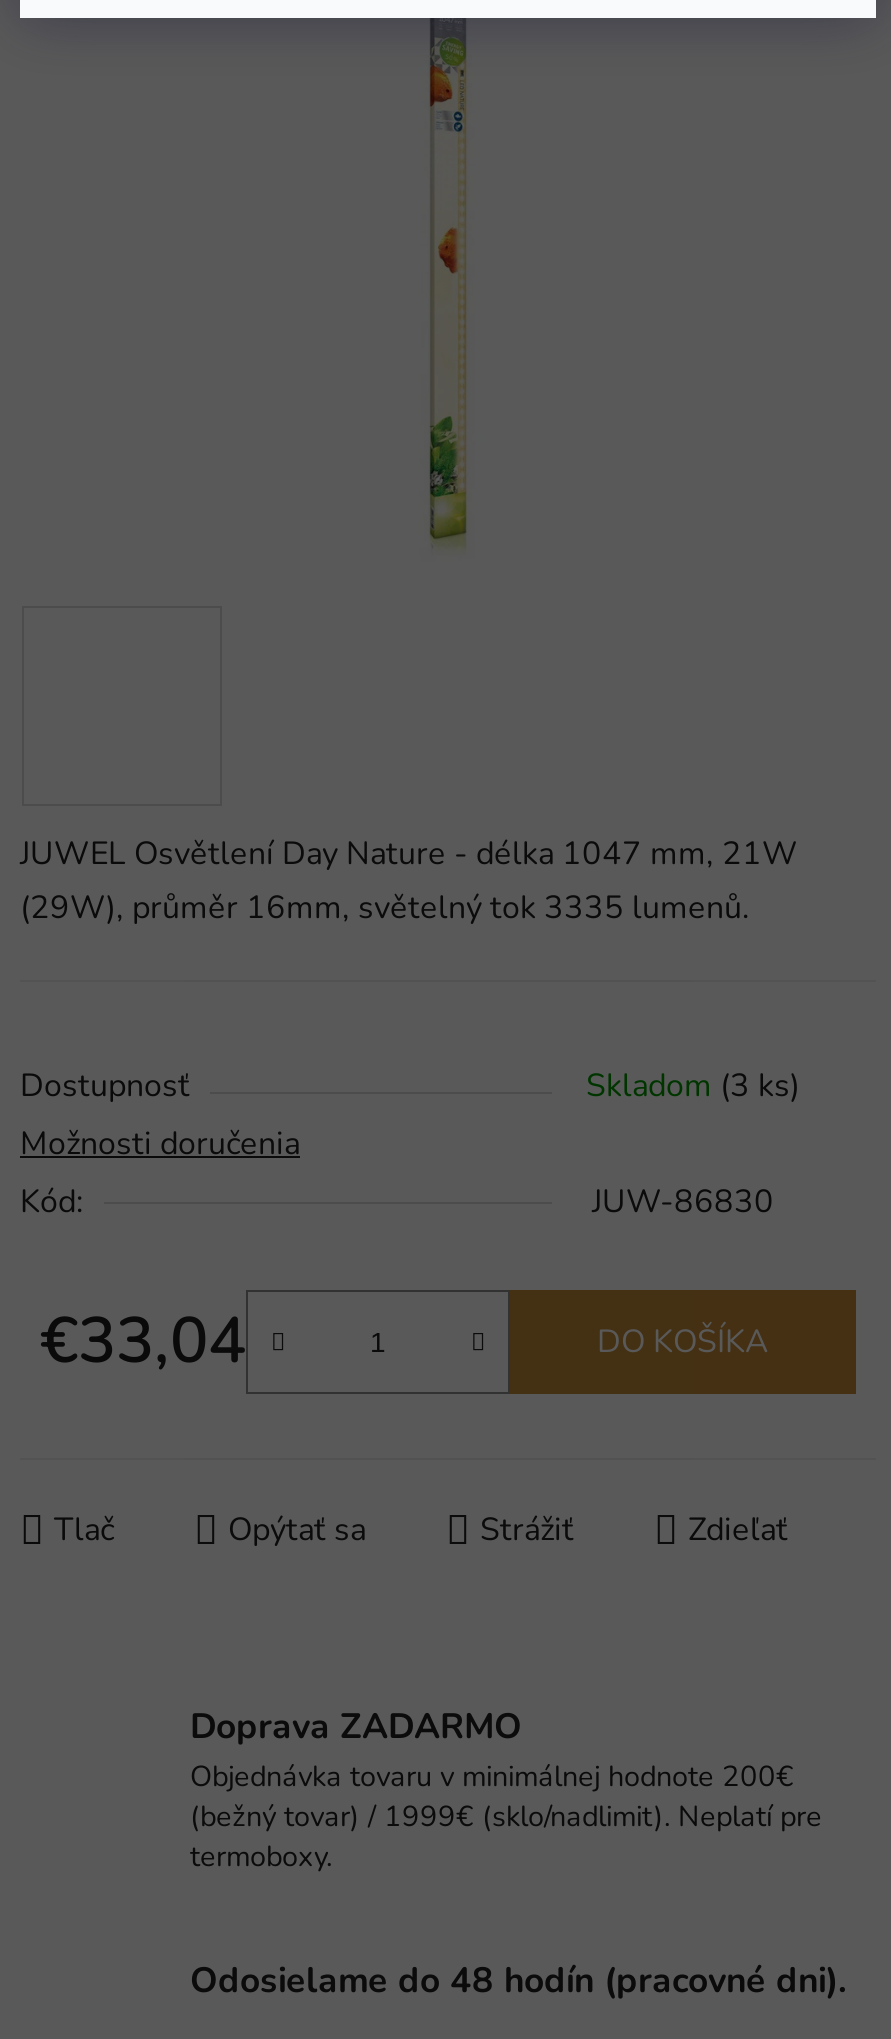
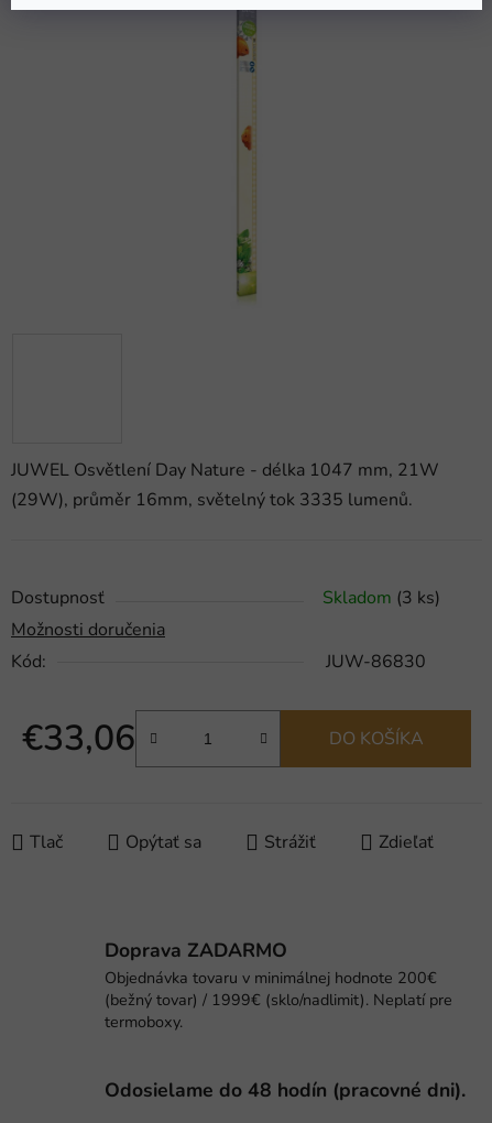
- €33,04
+ €33,06
